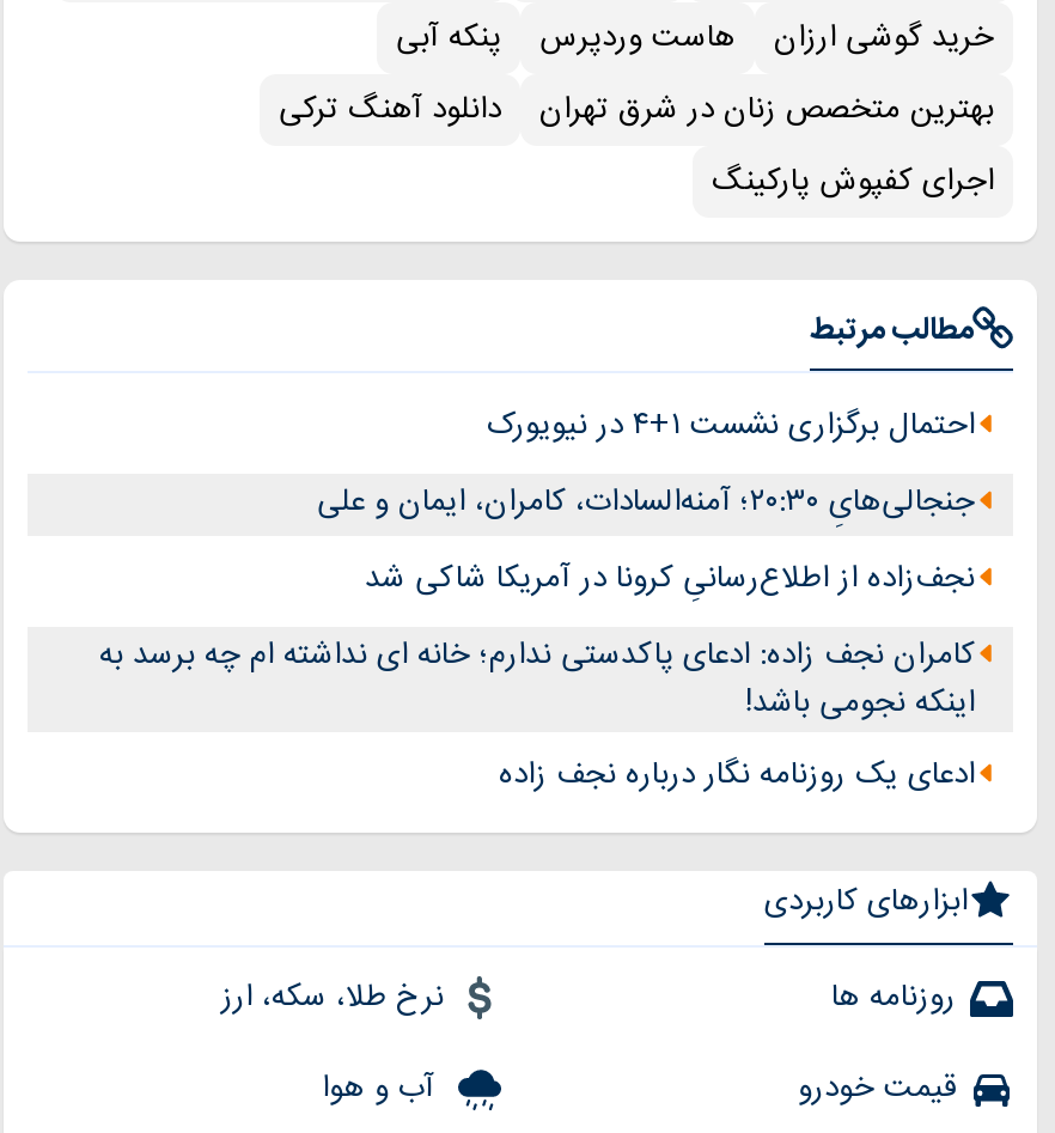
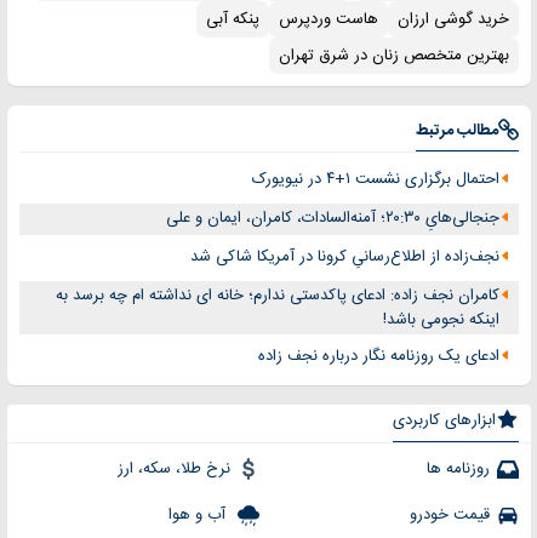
- دانلود آهنگ ترکی
- اجرای کفپوش پارکینگ
